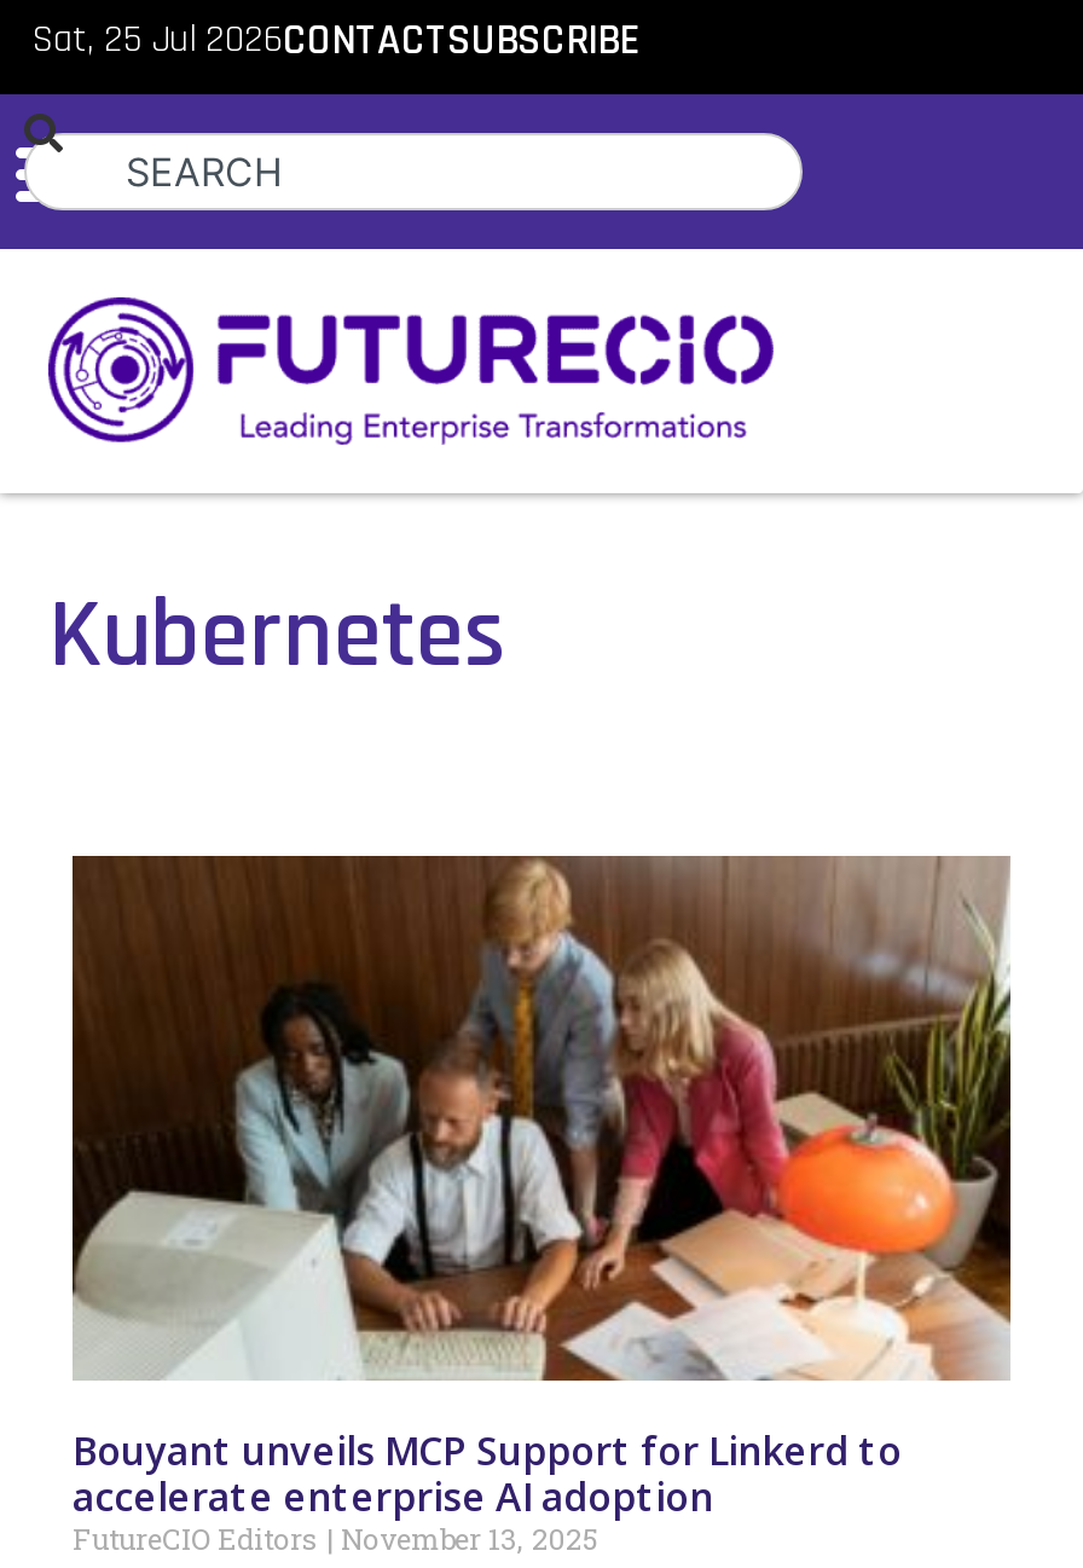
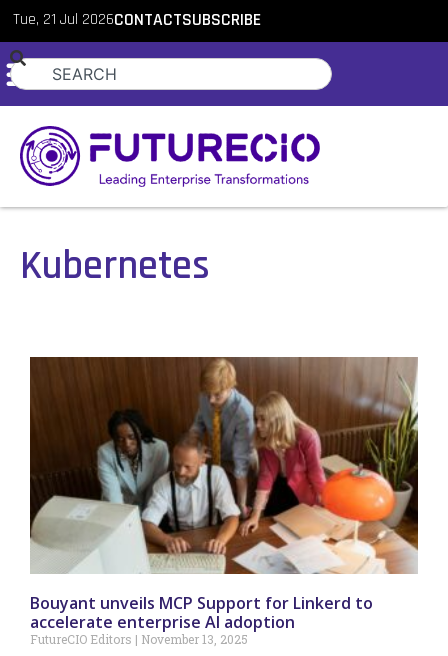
- Sat, 25 Jul 2026CONTACTSUBSCRIBE
+ Tue, 21 Jul 2026CONTACTSUBSCRIBE
